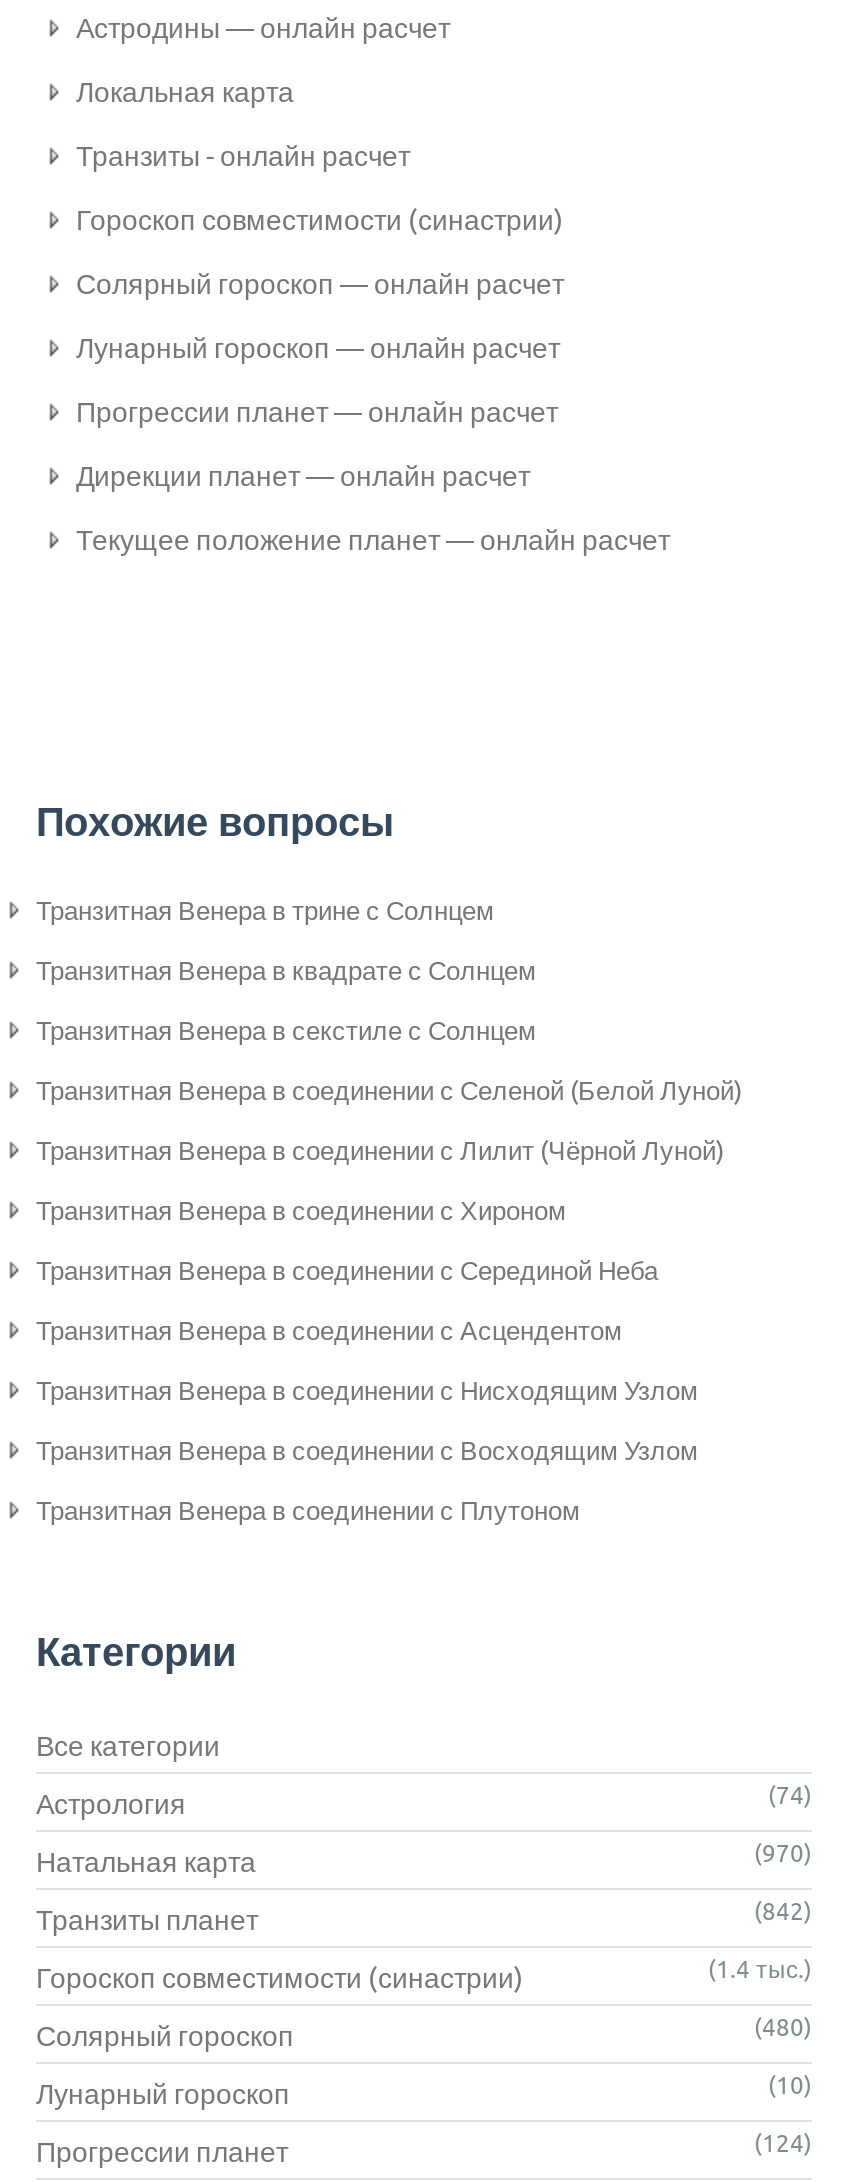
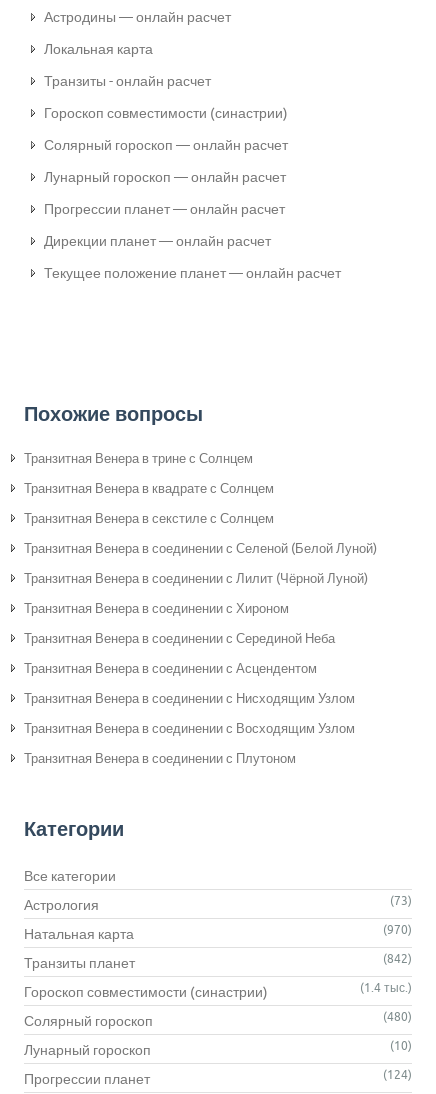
- (74)
+ (73)
